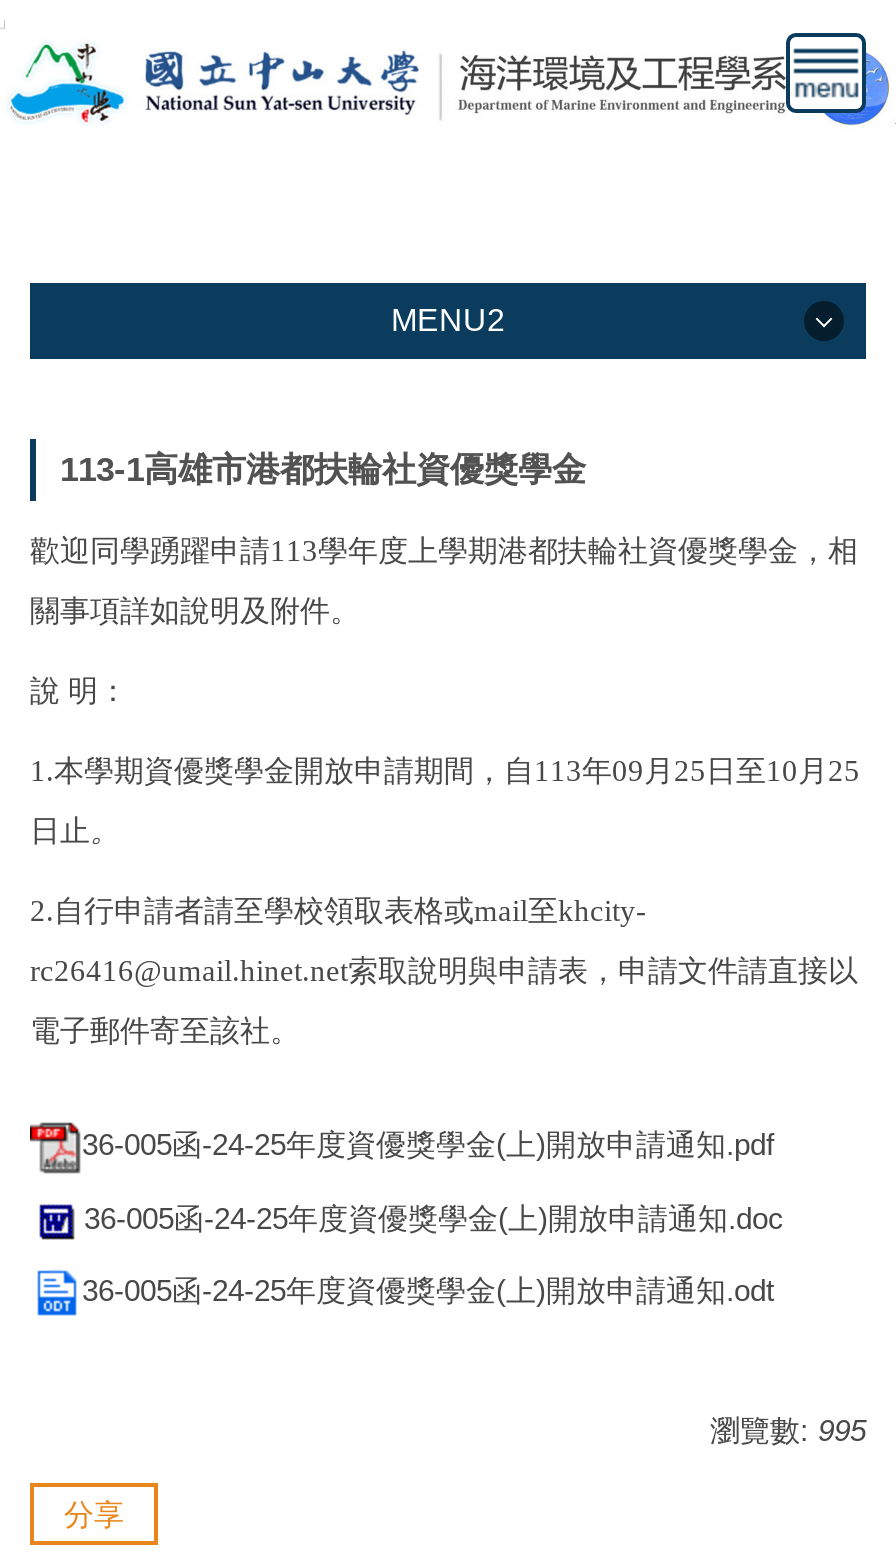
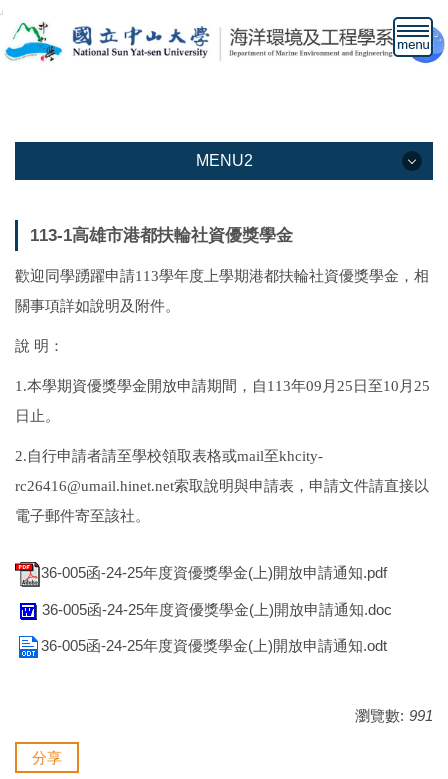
- 瀏覽數: 995
+ 瀏覽數: 991
